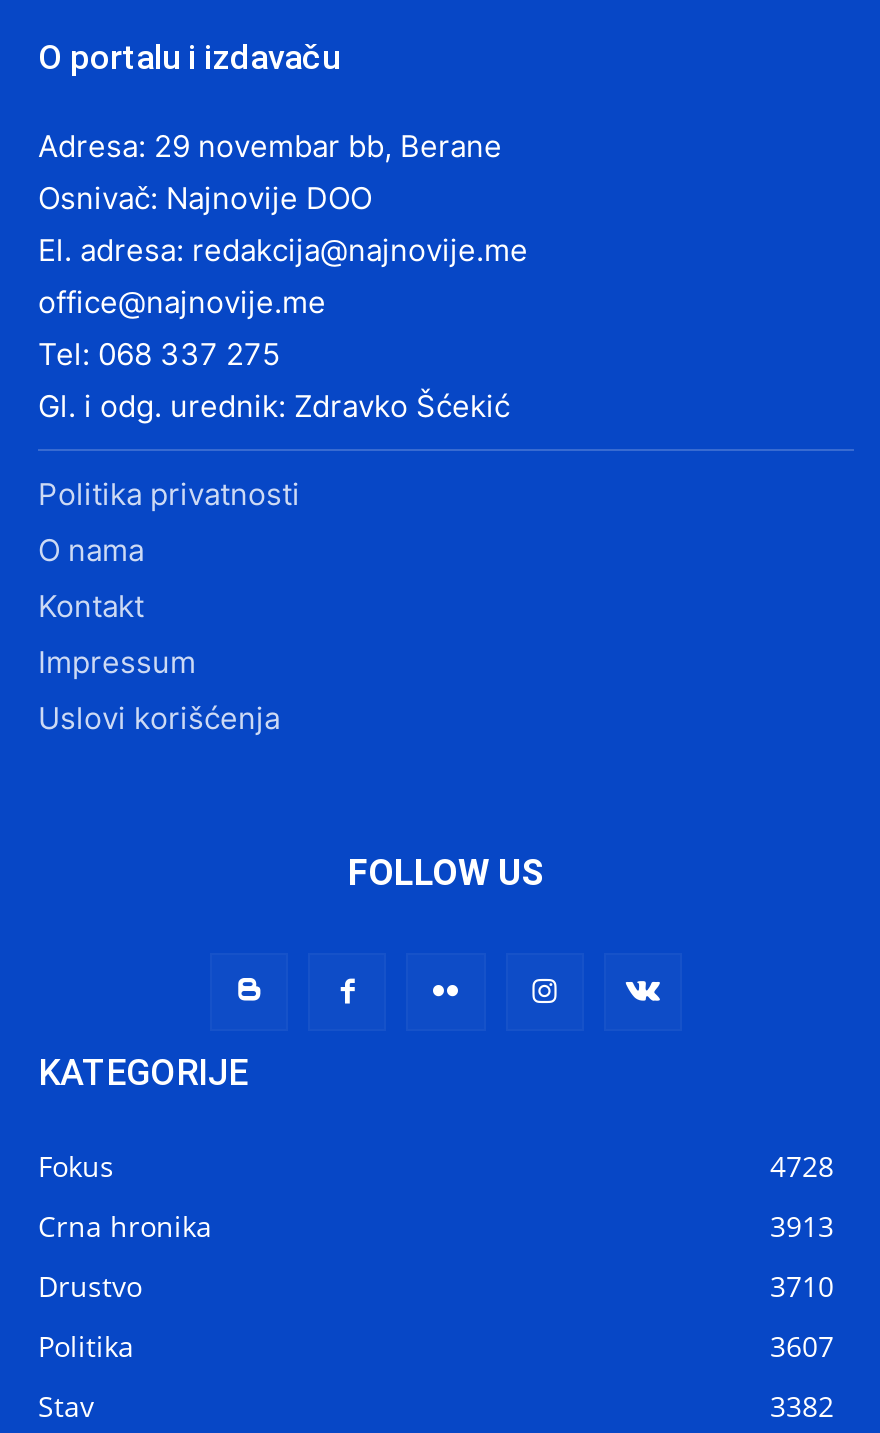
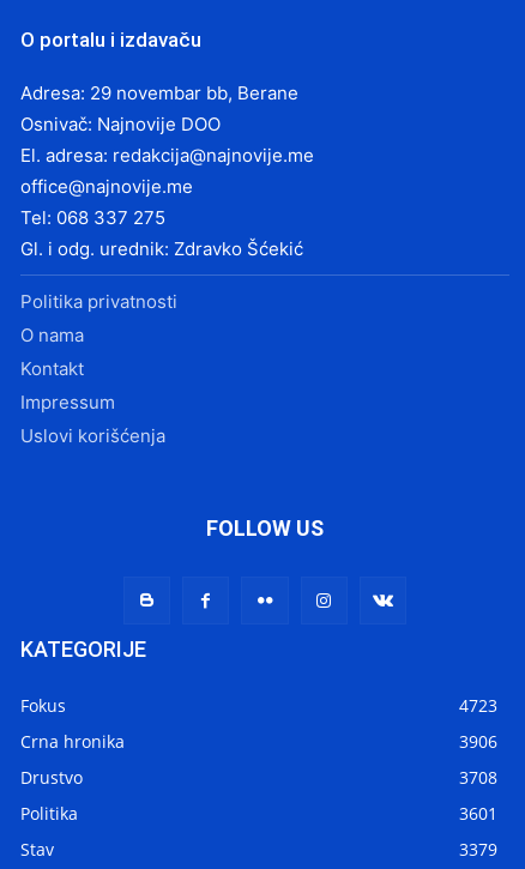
- 4728
+ 4723

- 3913
+ 3906

- 3710
+ 3708

- 3607
+ 3601

- 3382
+ 3379
